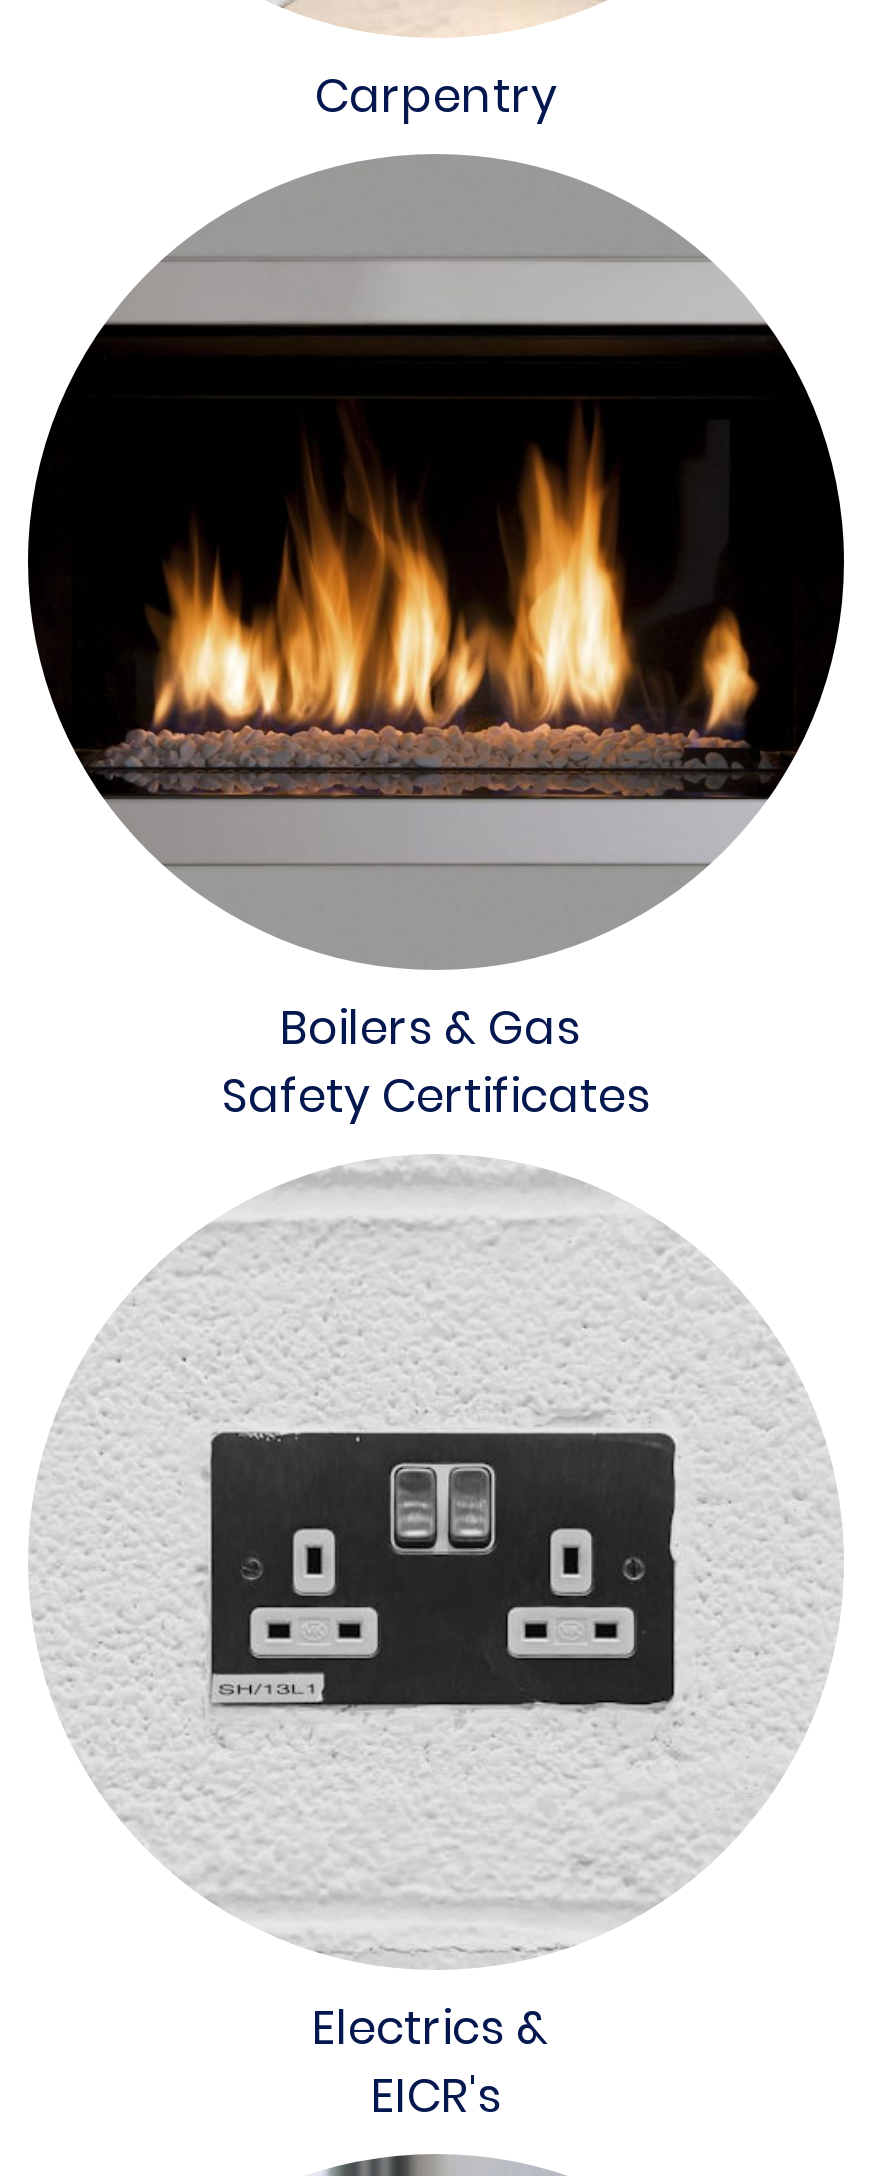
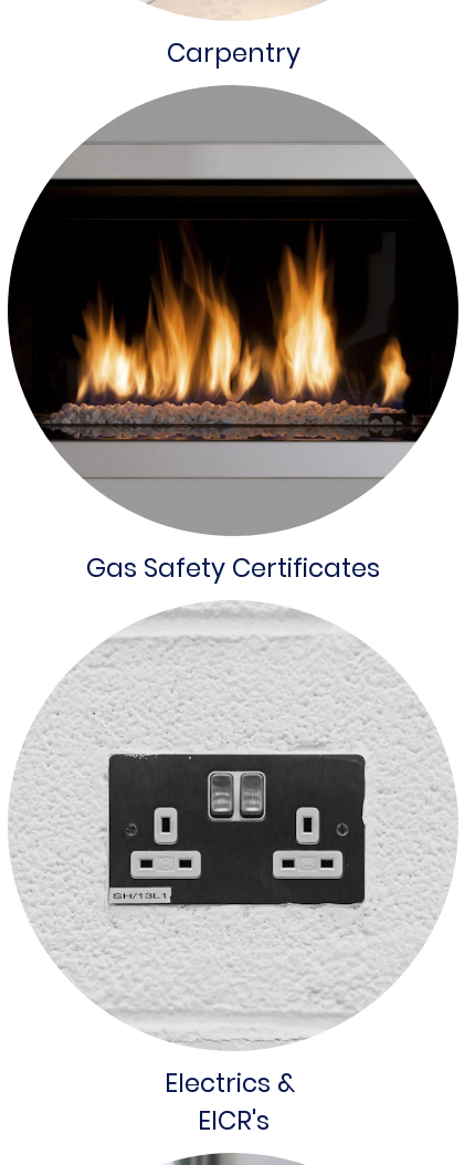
- Boilers & Gas
- Safety Certificates
+ Gas Safety Certificates
